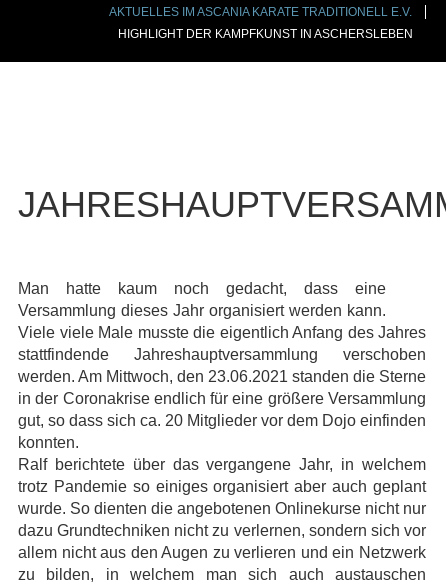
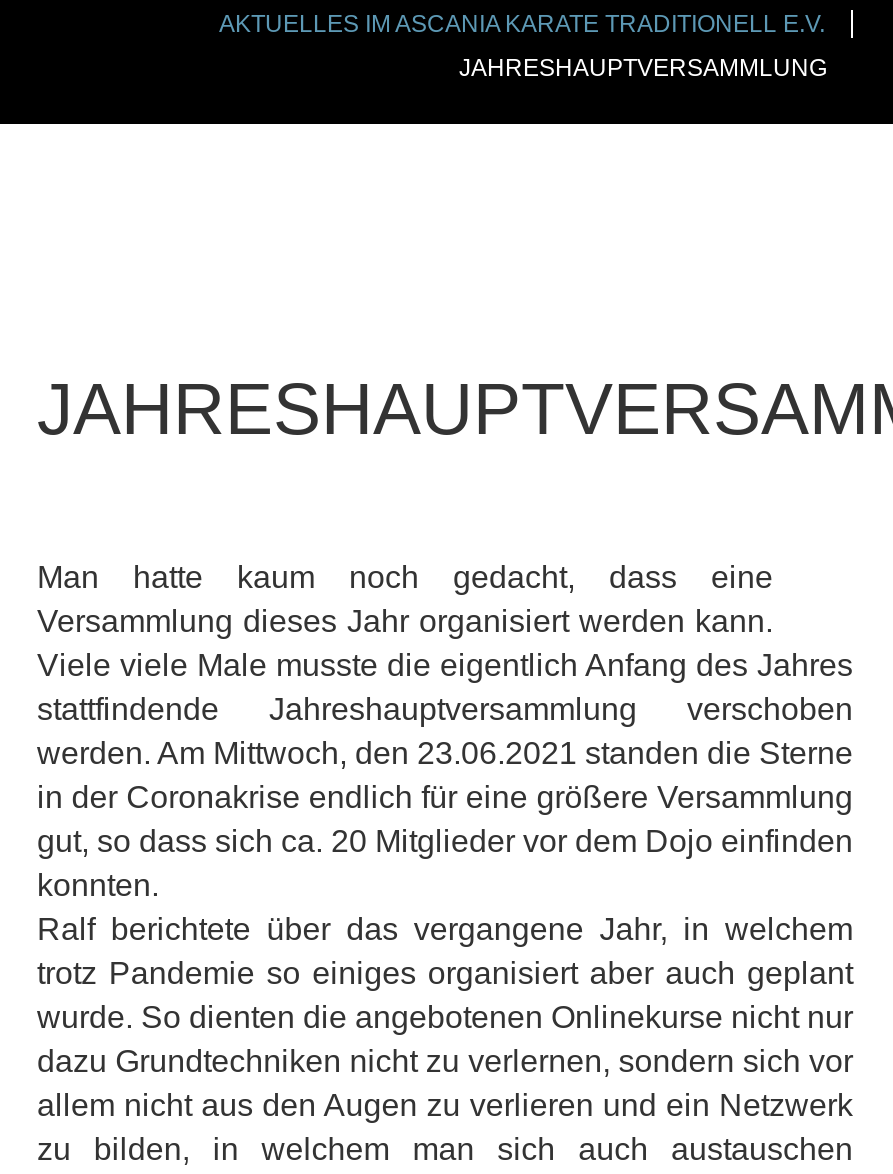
- HIGHLIGHT DER KAMPFKUNST IN ASCHERSLEBEN
+ JAHRESHAUPTVERSAMMLUNG
